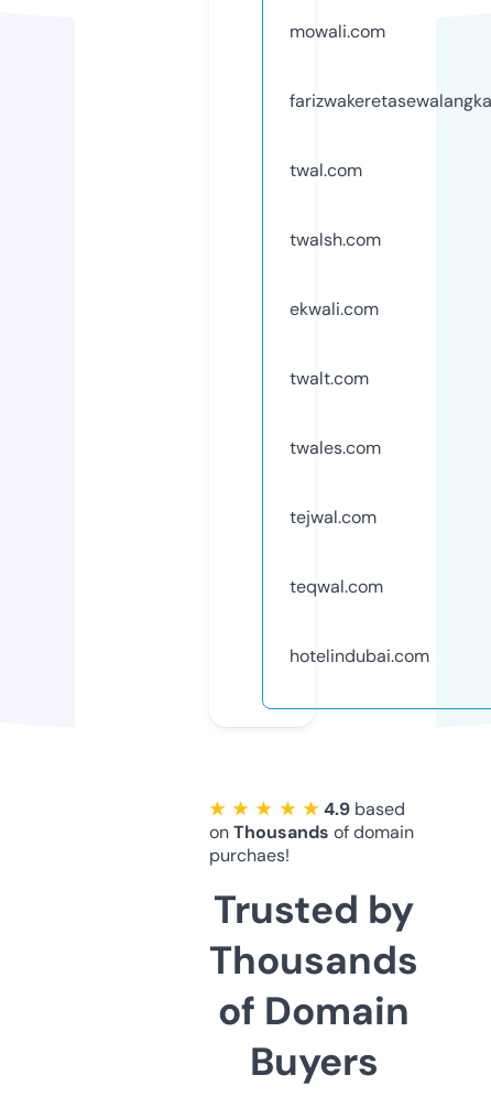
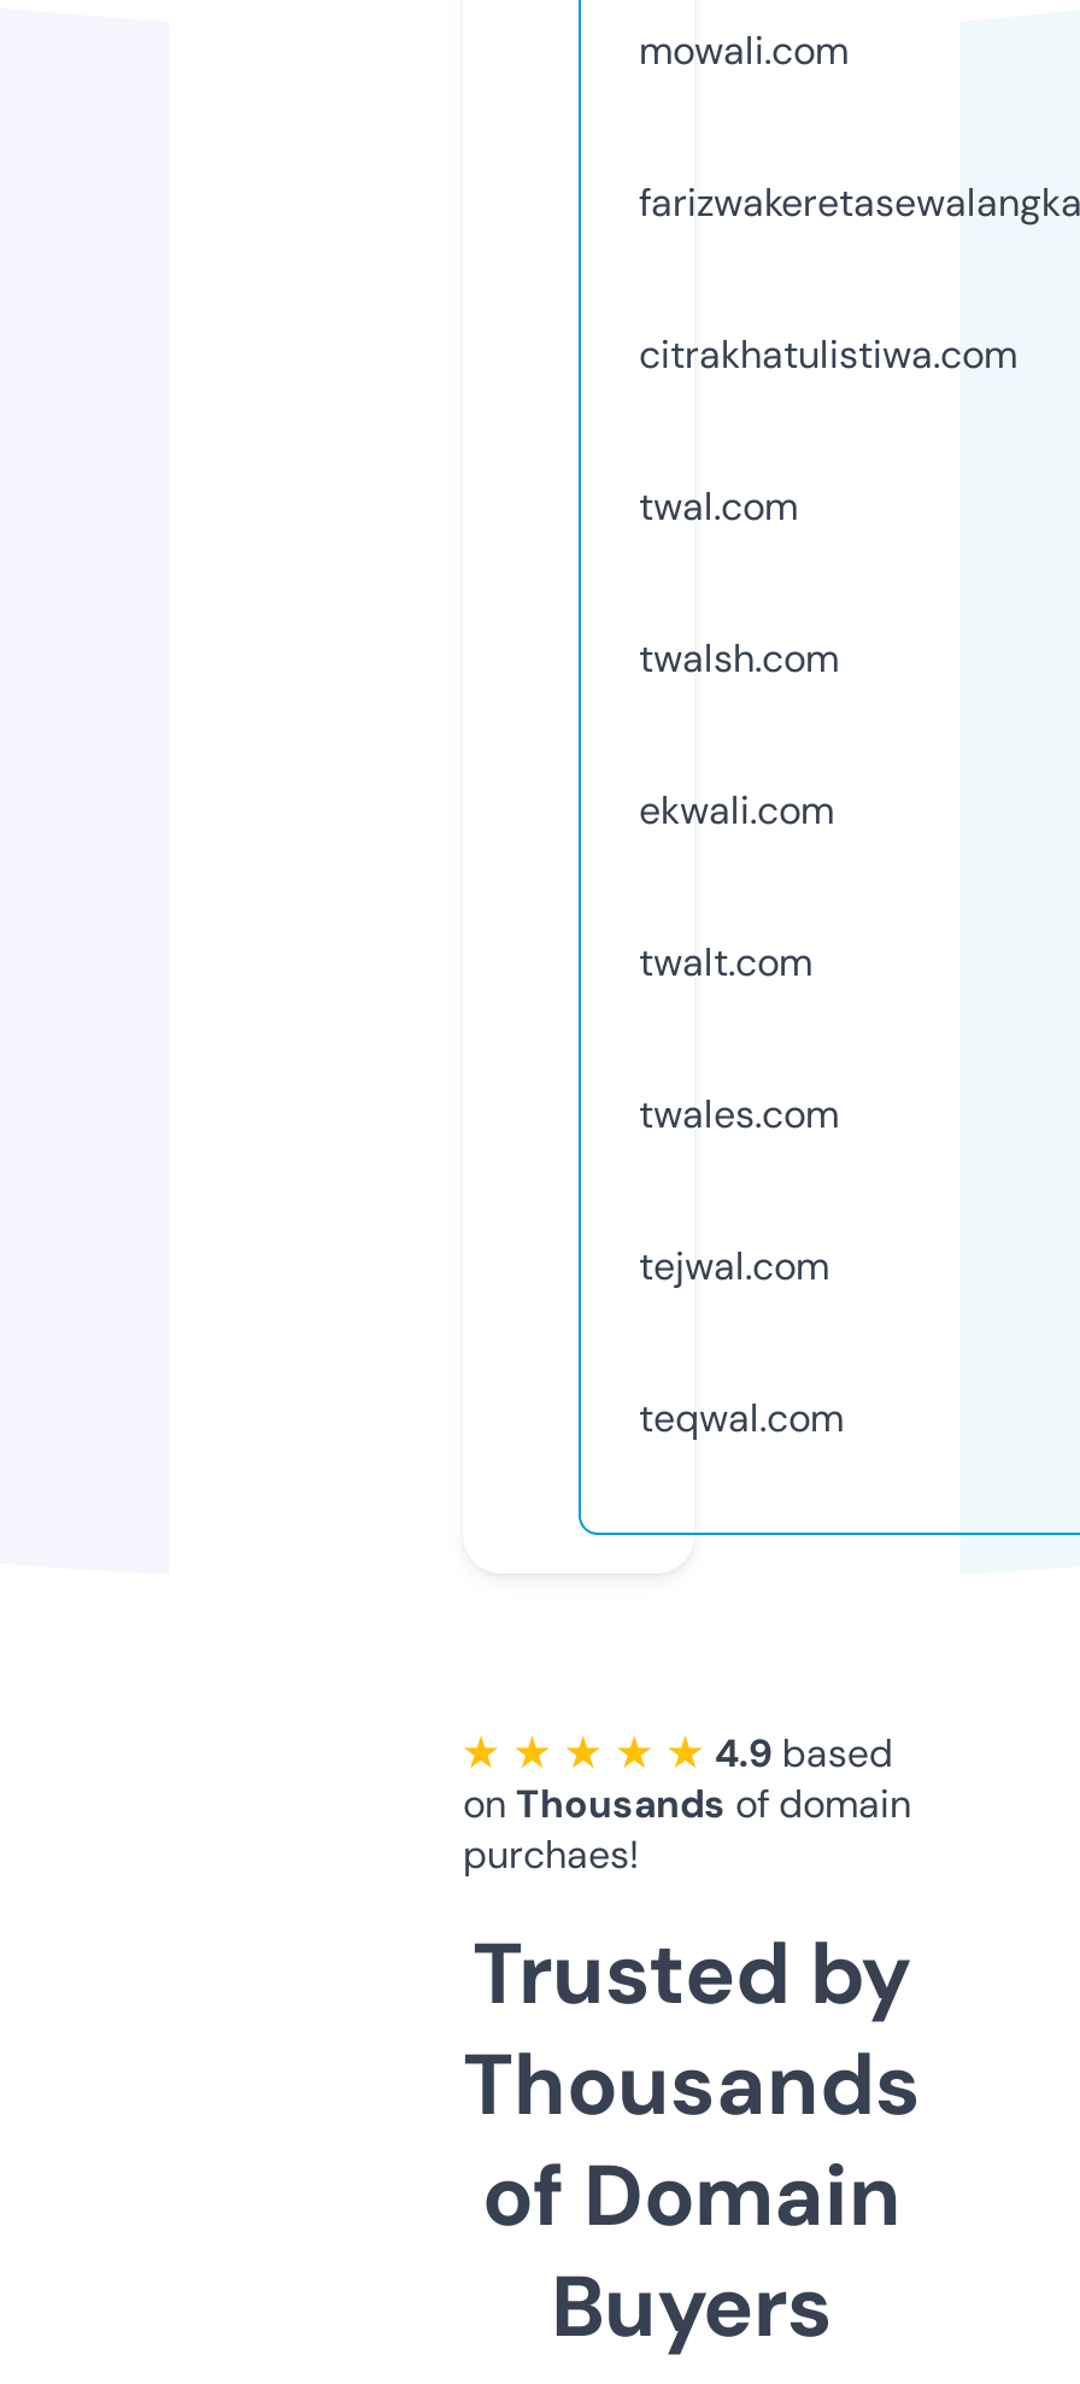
+ citrakhatulistiwa.com

moved down: twal.com | twalsh.com | ekwali.com | twalt.com | twales.com | tejwal.com | teqwal.com

- hotelindubai.com
